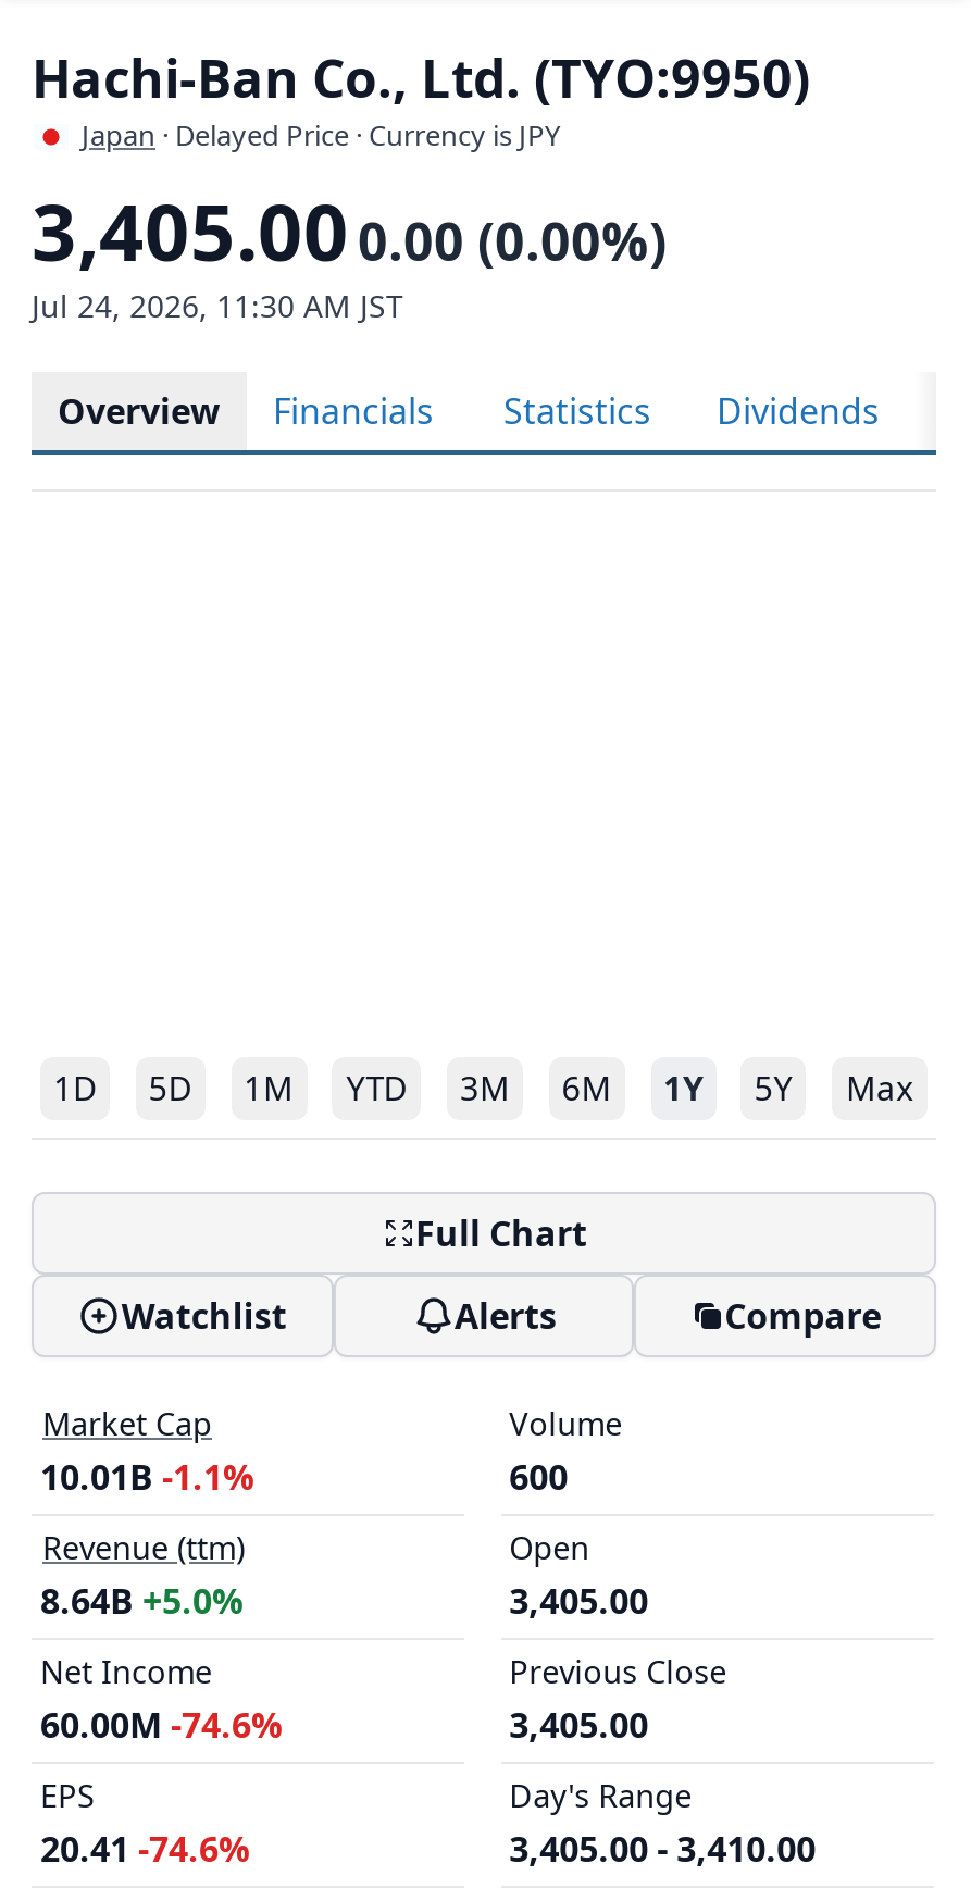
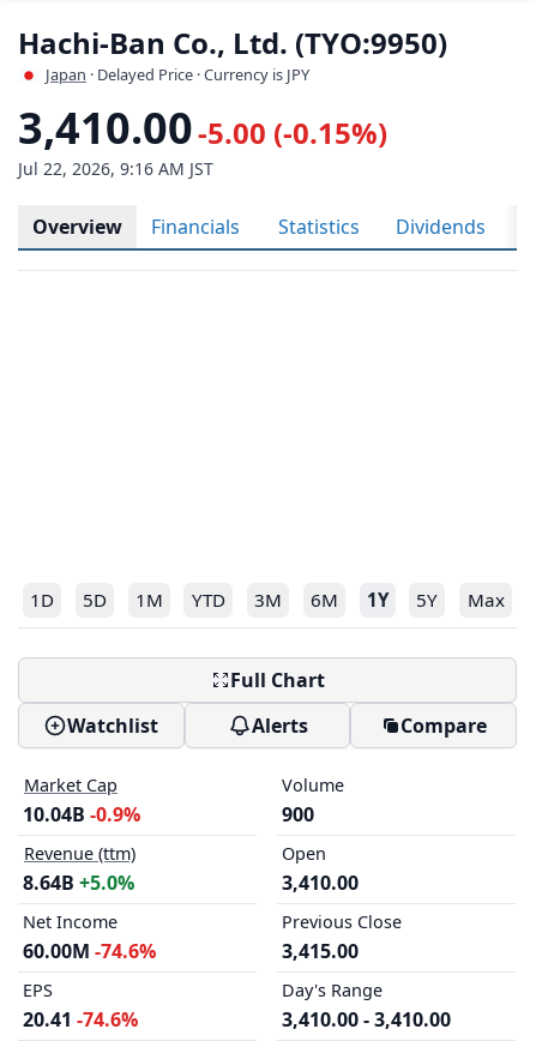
- 3,405.00 0.00 (0.00%)
+ 3,410.00 -5.00 (-0.15%)

- Jul 24, 2026, 11:30 AM JST
+ Jul 22, 2026, 9:16 AM JST

- 10.01B -1.1%
+ 10.04B -0.9%

- 600
+ 900

- 3,405.00
+ 3,410.00

- 3,405.00
+ 3,415.00

- 3,405.00 - 3,410.00
+ 3,410.00 - 3,410.00
